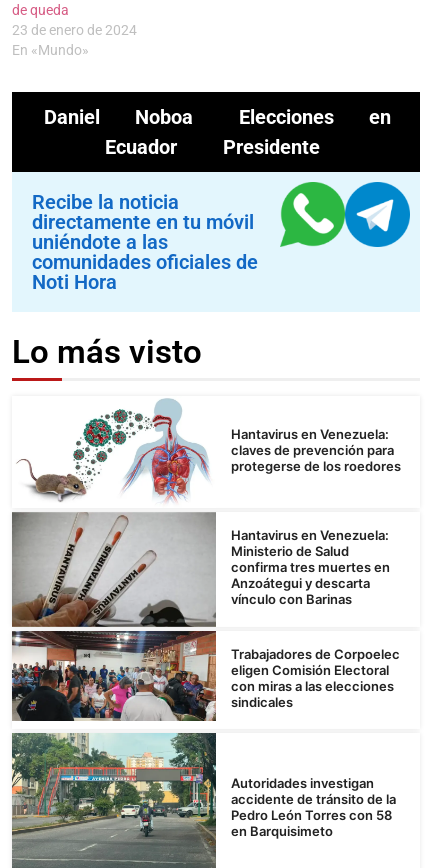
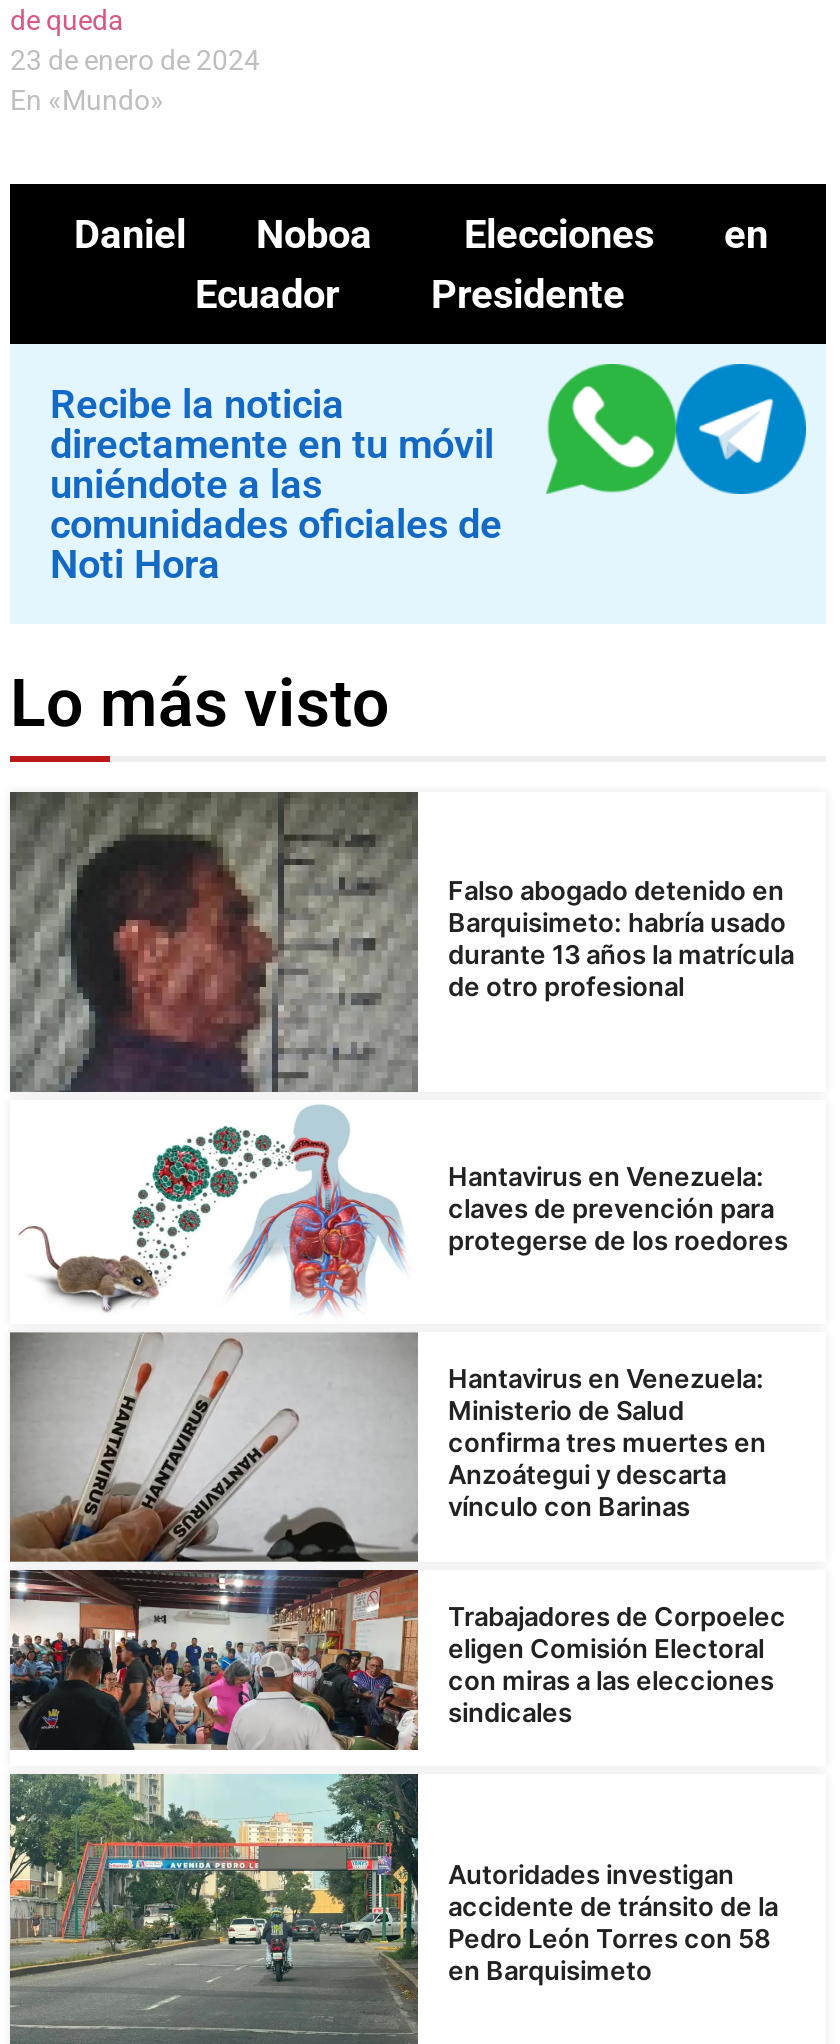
+ [image]
+ Falso abogado detenido en
+ Barquisimeto: habría usado
+ durante 13 años la matrícula
+ de otro profesional
